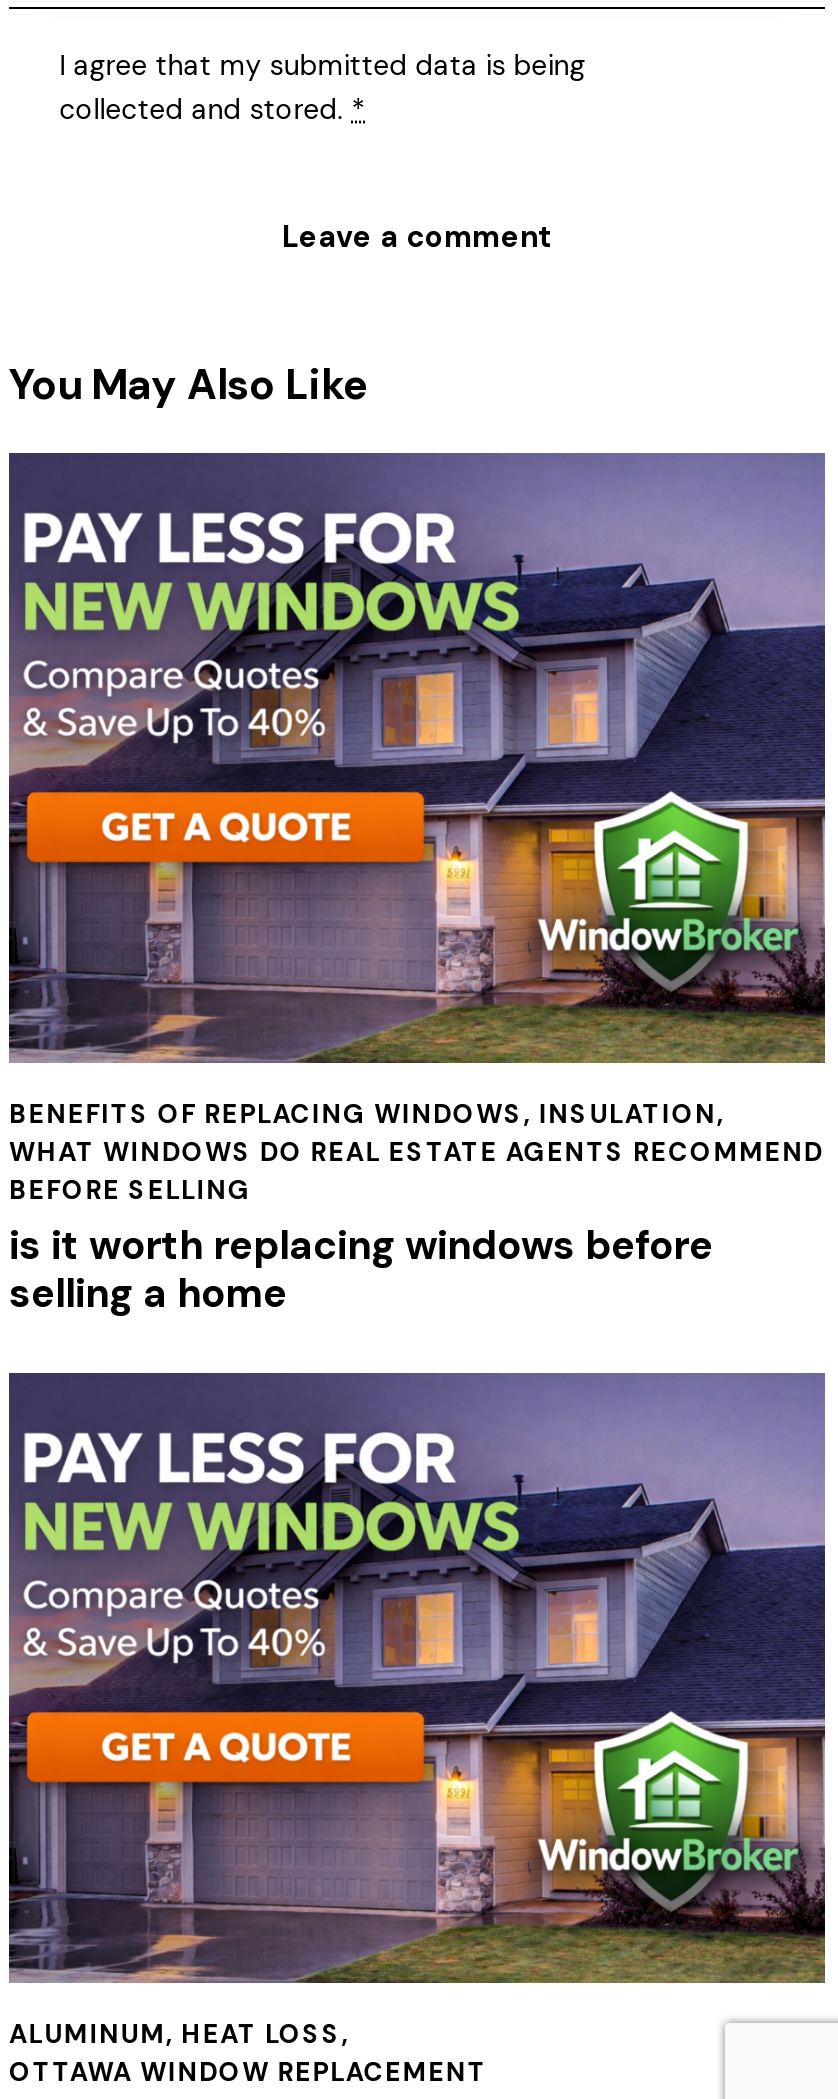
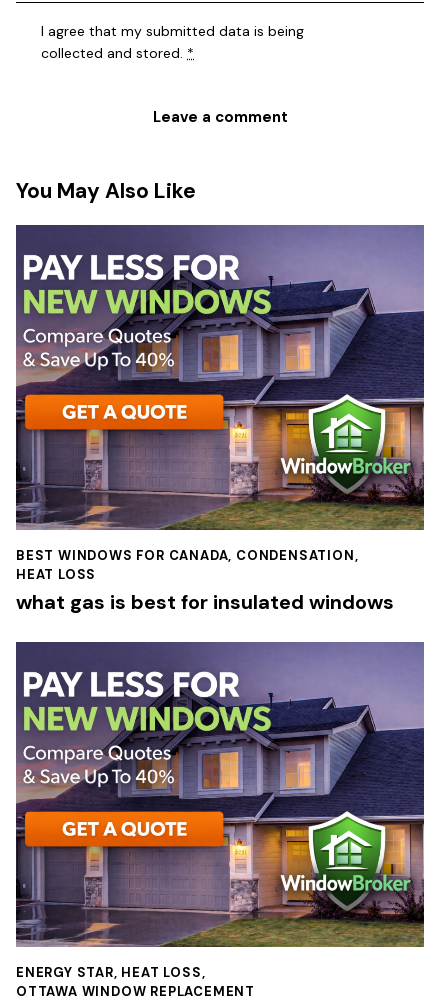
- BENEFITS OF REPLACING WINDOWS, INSULATION,
- WHAT WINDOWS DO REAL ESTATE AGENTS RECOMMEND
- BEFORE SELLING
- is it worth replacing windows before
- selling a home
+ BEST WINDOWS FOR CANADA, CONDENSATION,
+ HEAT LOSS
+ what gas is best for insulated windows

- ALUMINUM, HEAT LOSS,
+ ENERGY STAR, HEAT LOSS,
